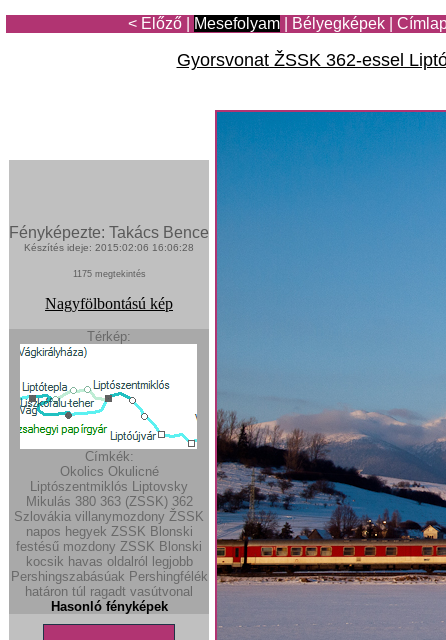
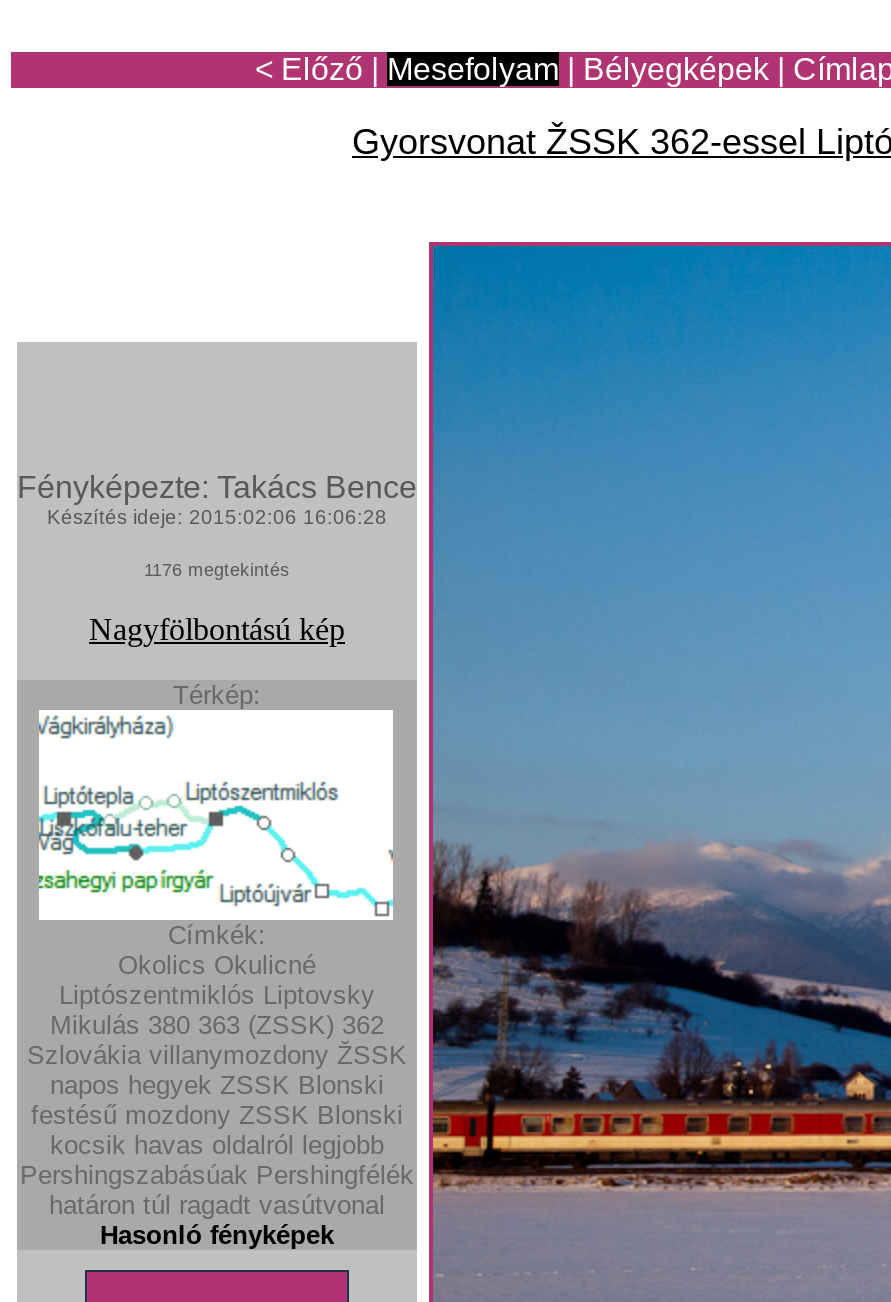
- 1175 megtekintés
+ 1176 megtekintés
